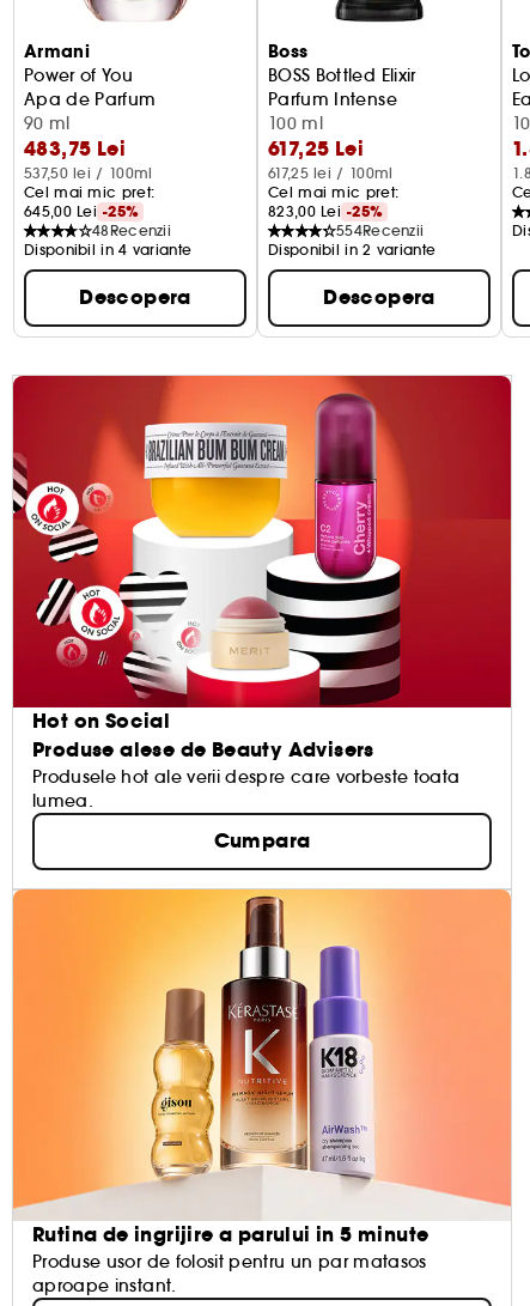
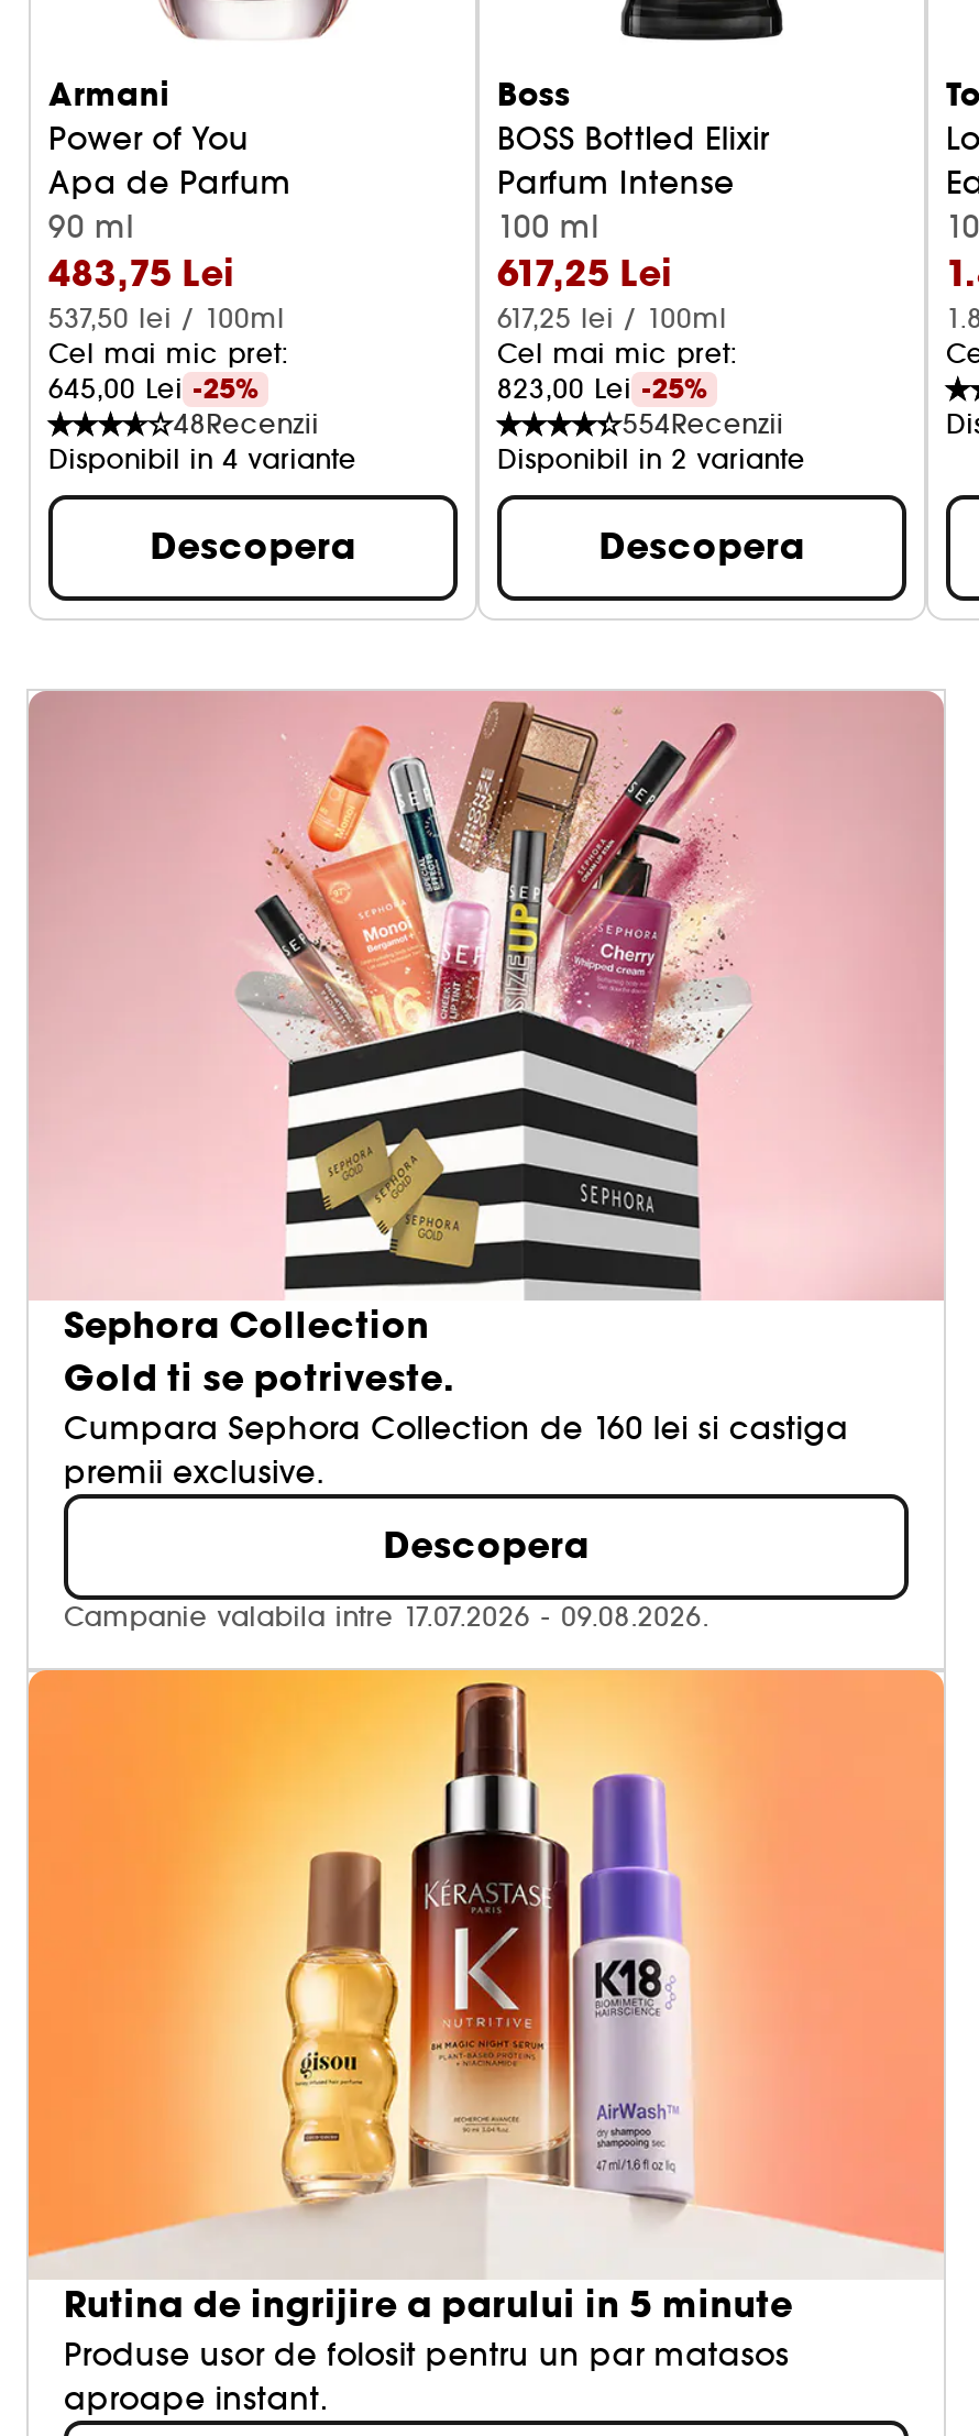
- [image]
- Hot on Social
- Produse alese de Beauty Advisers
- Produsele hot ale verii despre care vorbeste toata
- lumea.
- Cumpara
+ [image]
+ Sephora Collection
+ Gold ti se potriveste.
+ Cumpara Sephora Collection de 160 lei si castiga
+ premii exclusive.
+ Descopera
+ Campanie valabila intre 17.07.2026 - 09.08.2026.
